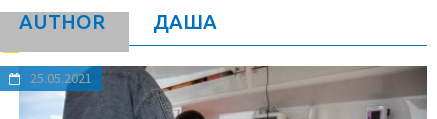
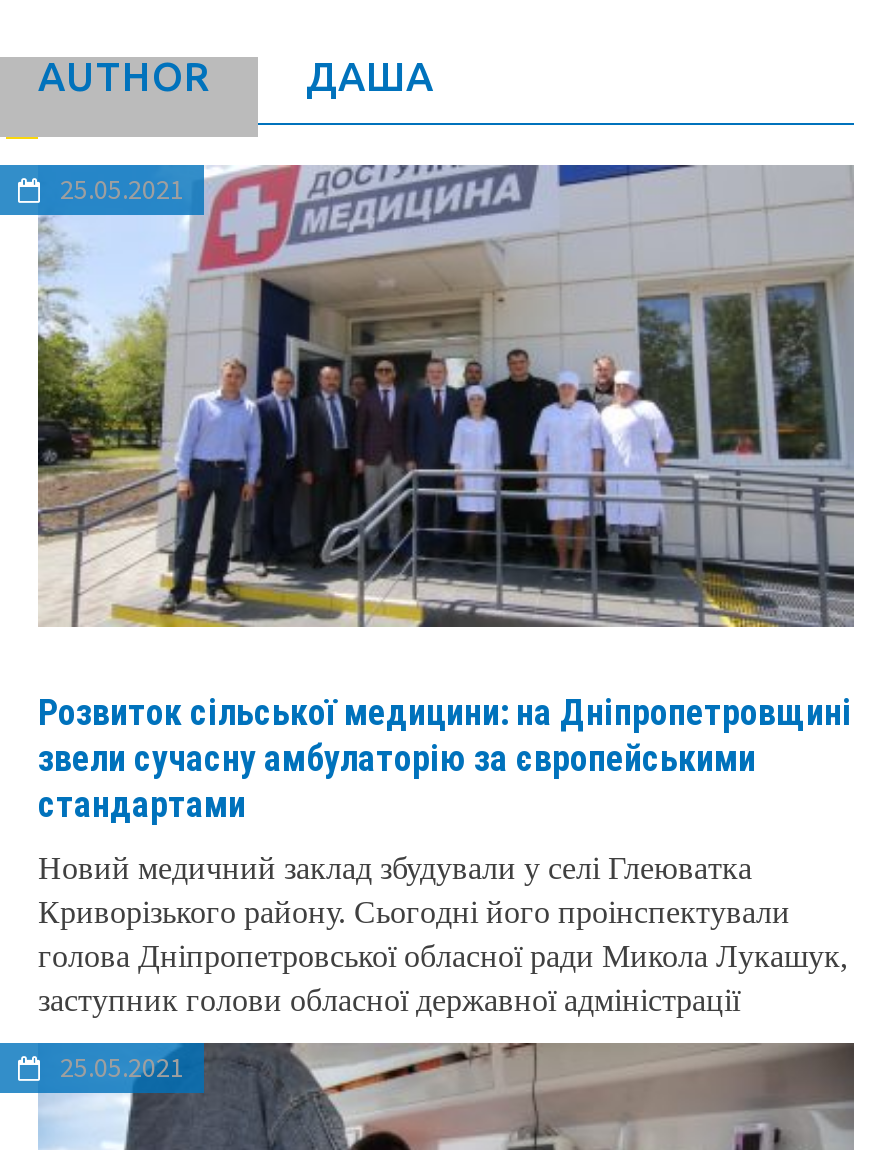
+ [image]
+ 25.05.2021

+ Розвиток сільської медицини: на Дніпропетровщині
+ звели сучасну амбулаторію за європейськими
+ стандартами
+ Новий медичний заклад збудували у селі Глеюватка
+ Криворізького району. Сьогодні його проінспектували
+ голова Дніпропетровської обласної ради Микола Лукашук,
+ заступник голови обласної державної адміністрації
